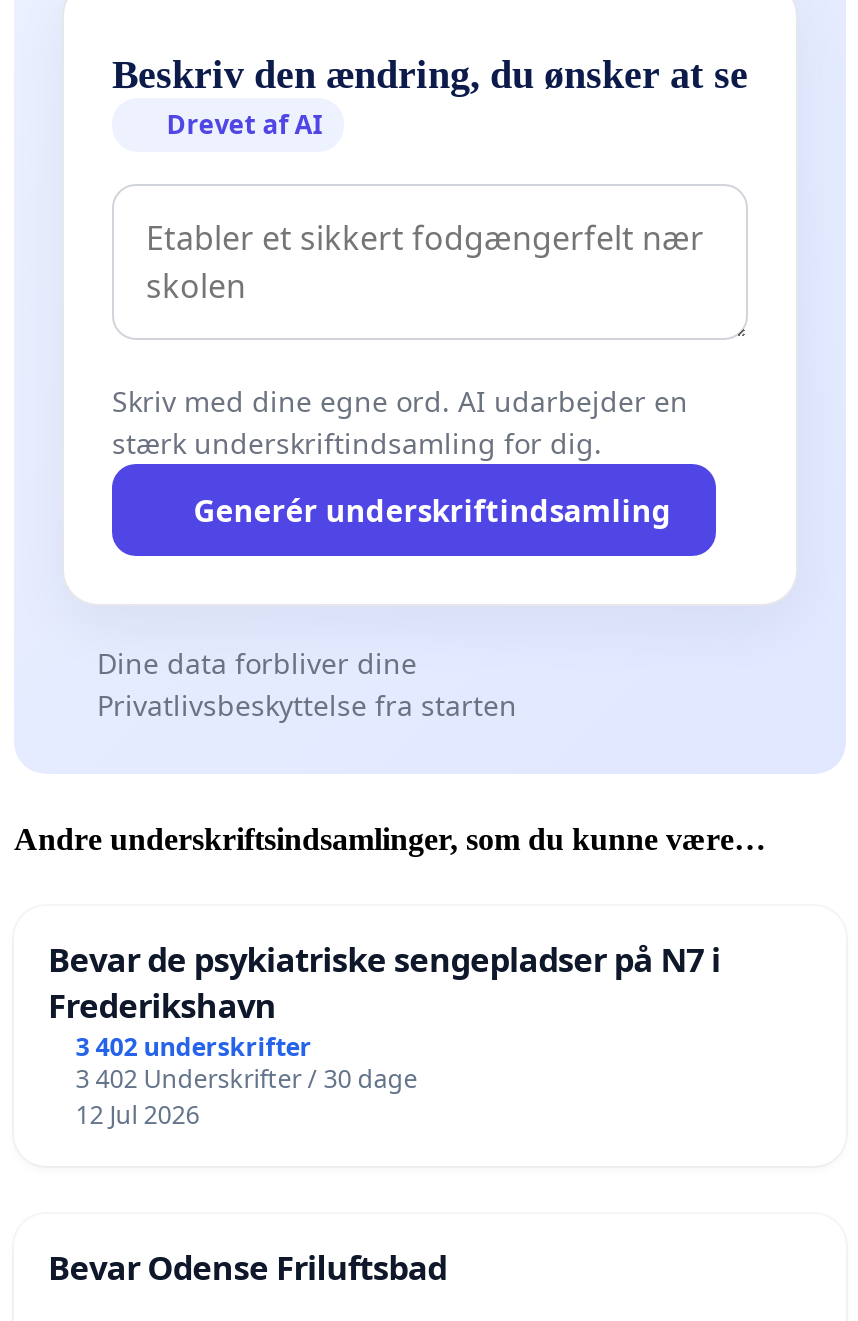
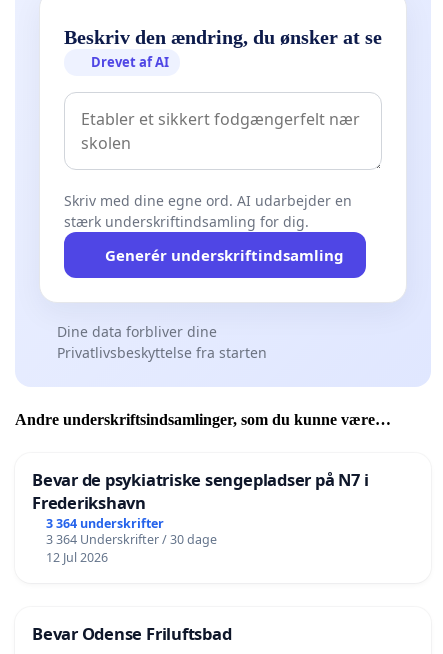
- 3 402 underskrifter
+ 3 364 underskrifter

- 3 402 Underskrifter / 30 dage
+ 3 364 Underskrifter / 30 dage
